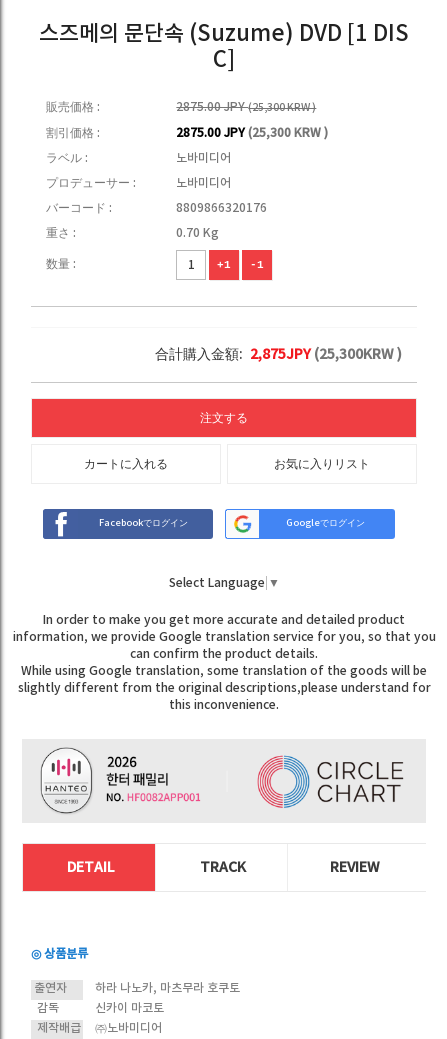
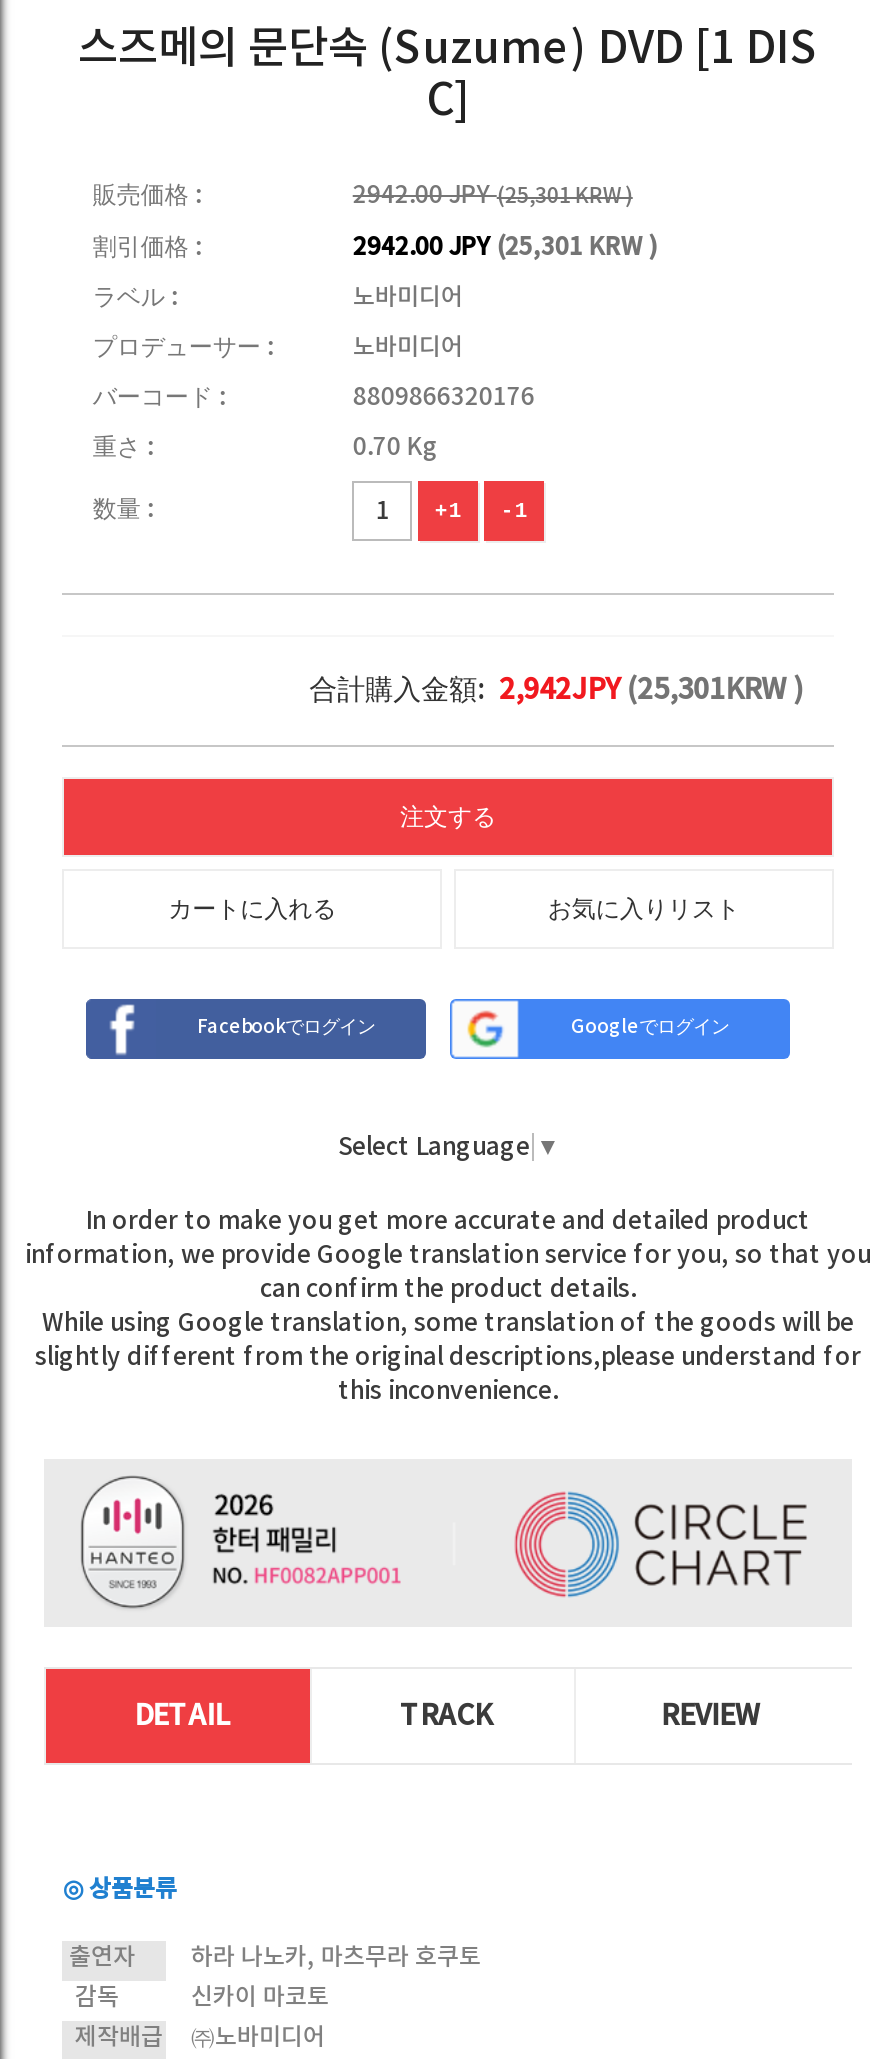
- 2875.00 JPY(25,300 KRW )
+ 2942.00 JPY(25,301 KRW )

- 2875.00 JPY (25,300 KRW )
+ 2942.00 JPY (25,301 KRW )

- 合計購入金額: 2,875JPY (25,300KRW )
+ 合計購入金額: 2,942JPY (25,301KRW )
